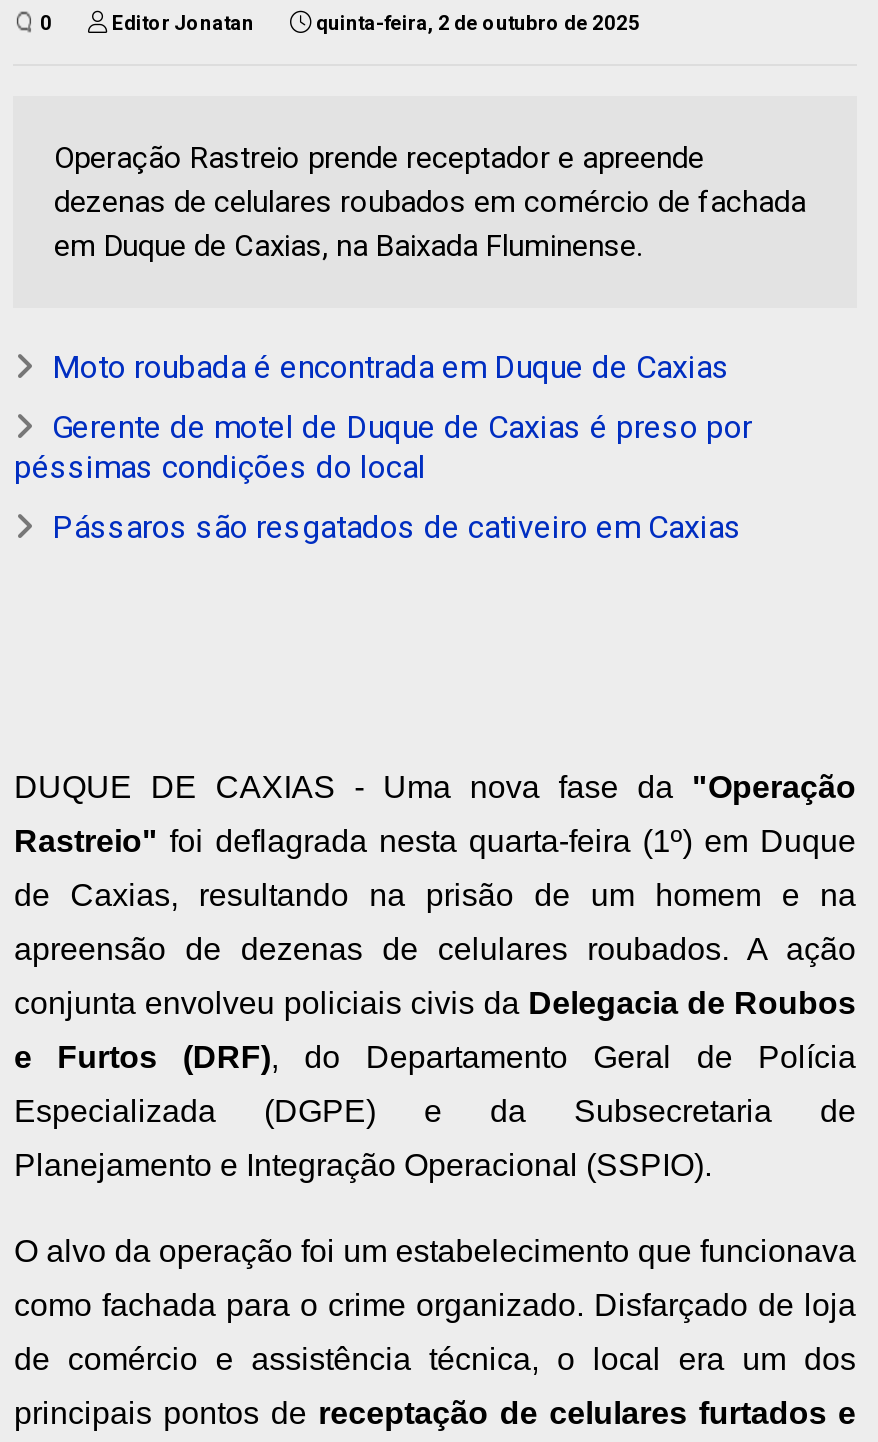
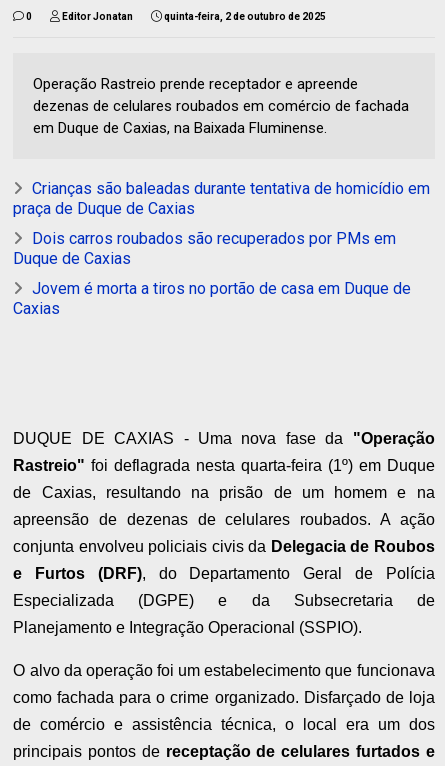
- Moto roubada é encontrada em Duque de Caxias
+ Crianças são baleadas durante tentativa de homicídio em
+ praça de Duque de Caxias

- Gerente de motel de Duque de Caxias é preso por
- péssimas condições do local
+ Dois carros roubados são recuperados por PMs em
+ Duque de Caxias

- Pássaros são resgatados de cativeiro em Caxias
+ Jovem é morta a tiros no portão de casa em Duque de
+ Caxias
